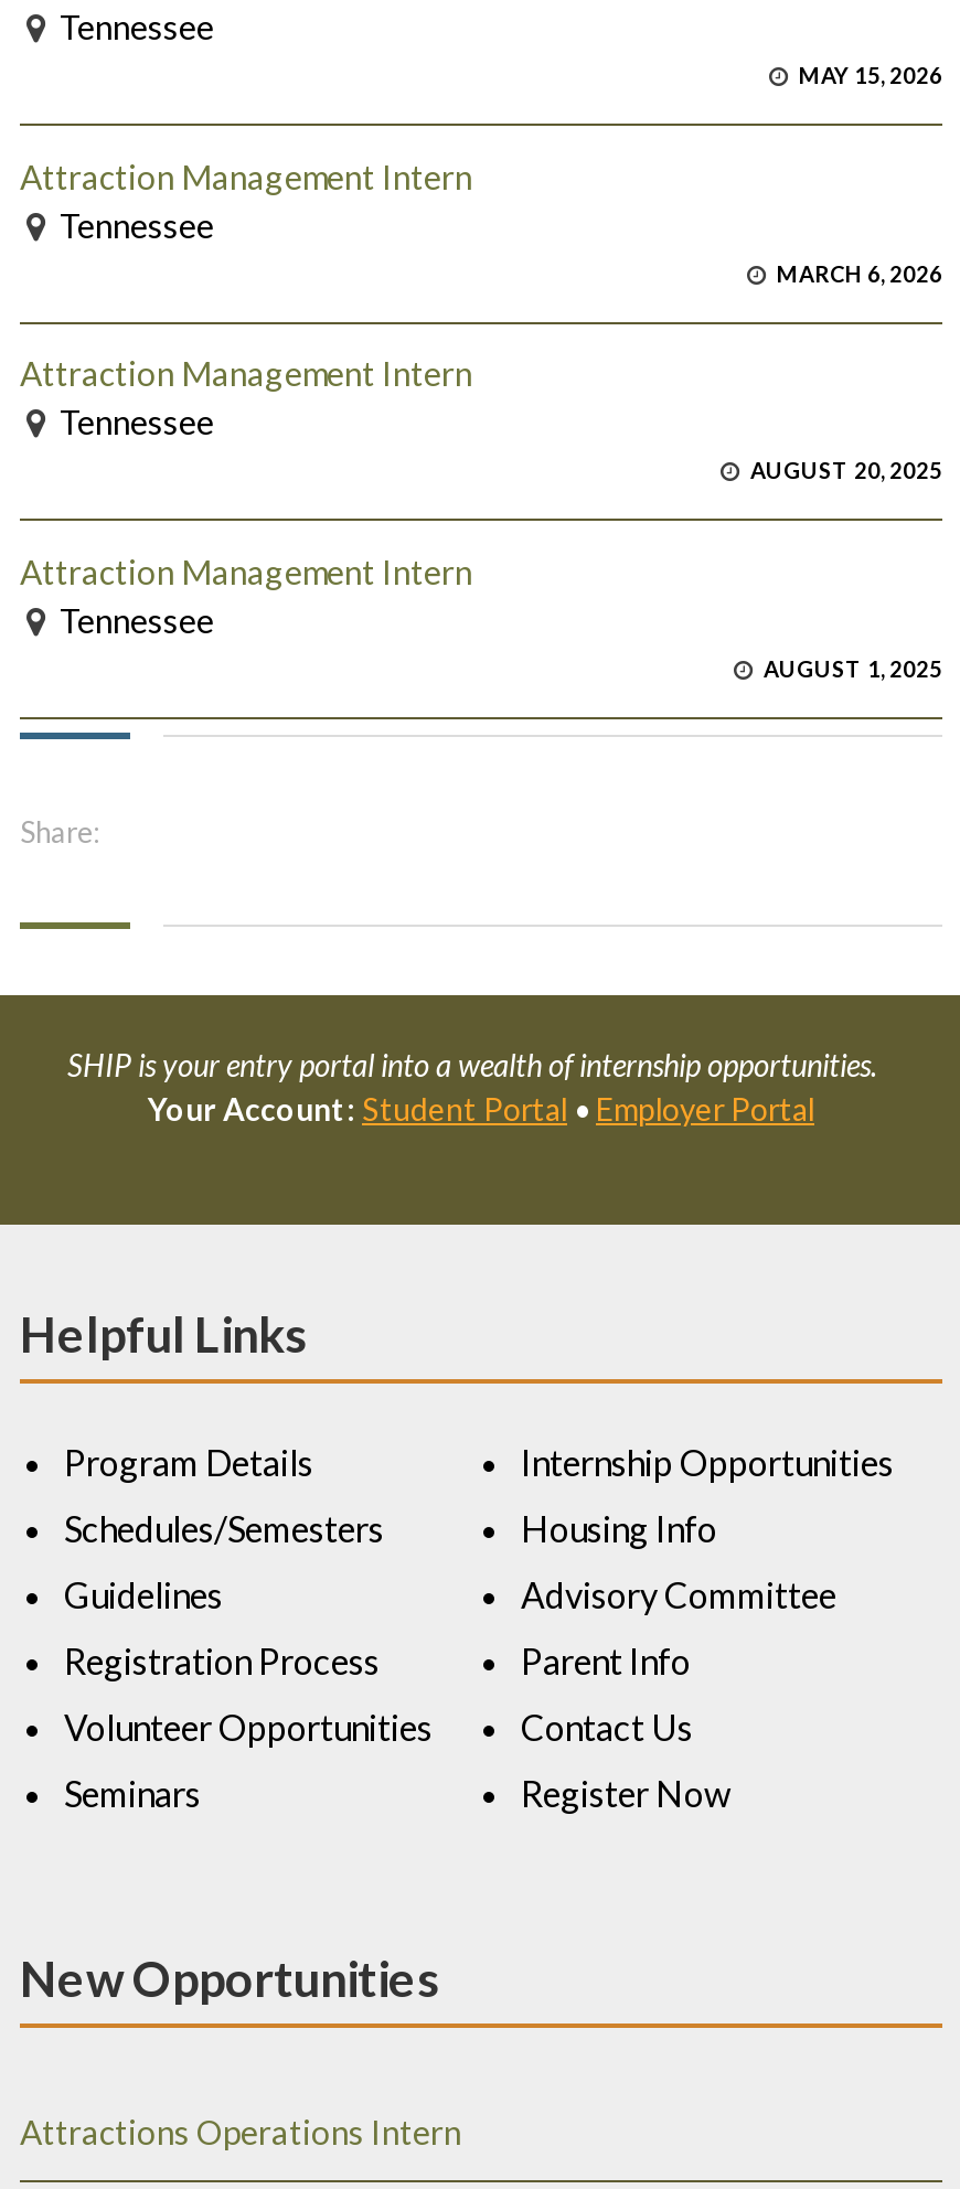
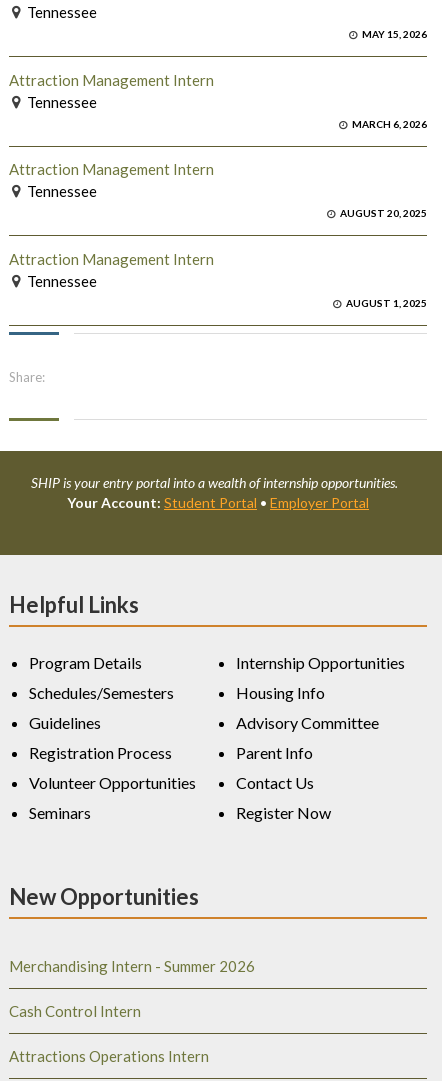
+ Merchandising Intern - Summer 2026
+ Cash Control Intern
